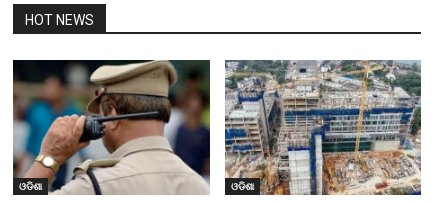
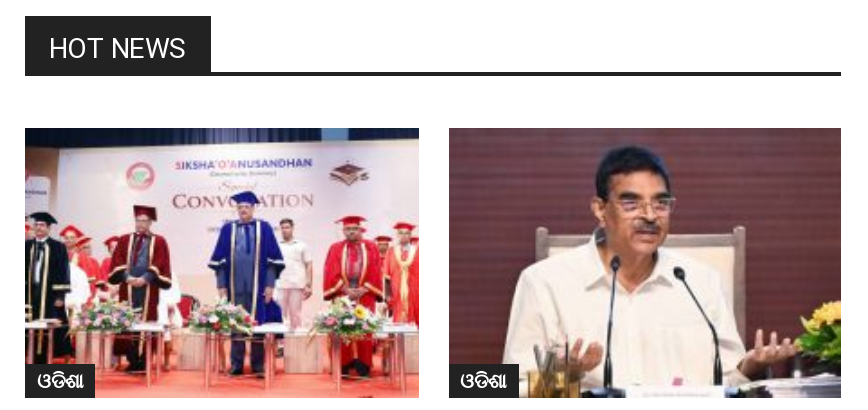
- [image]
+ [image]

- [image]
+ [image]
